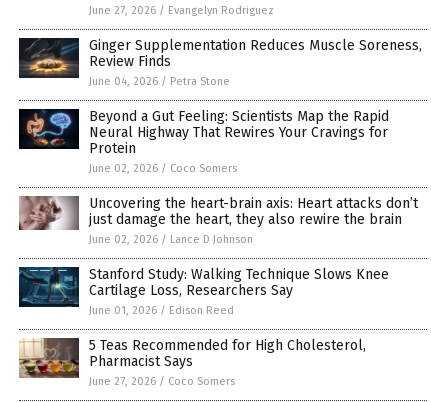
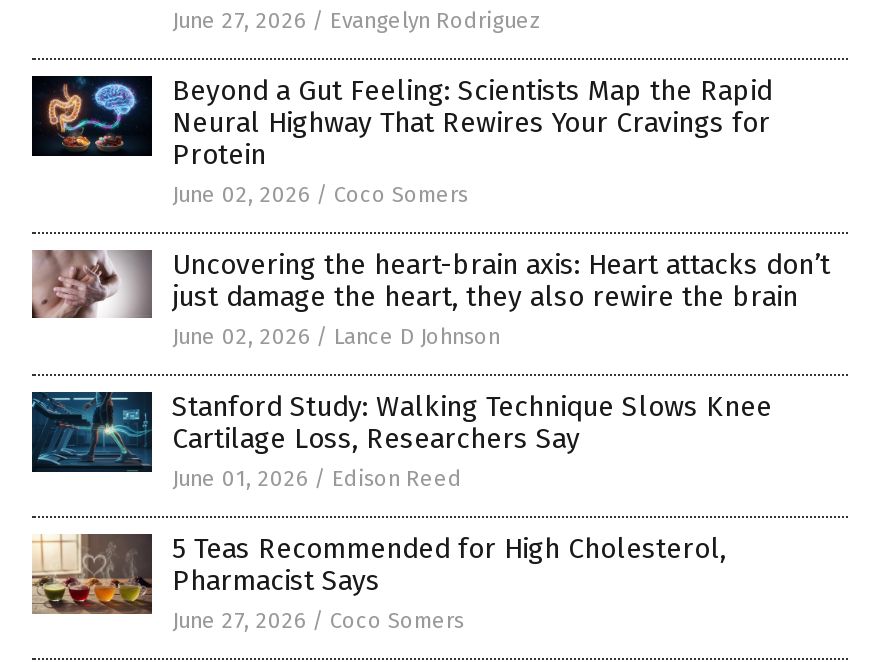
- [image]
- Ginger Supplementation Reduces Muscle Soreness,
- Review Finds
- June 04, 2026 / Petra Stone
